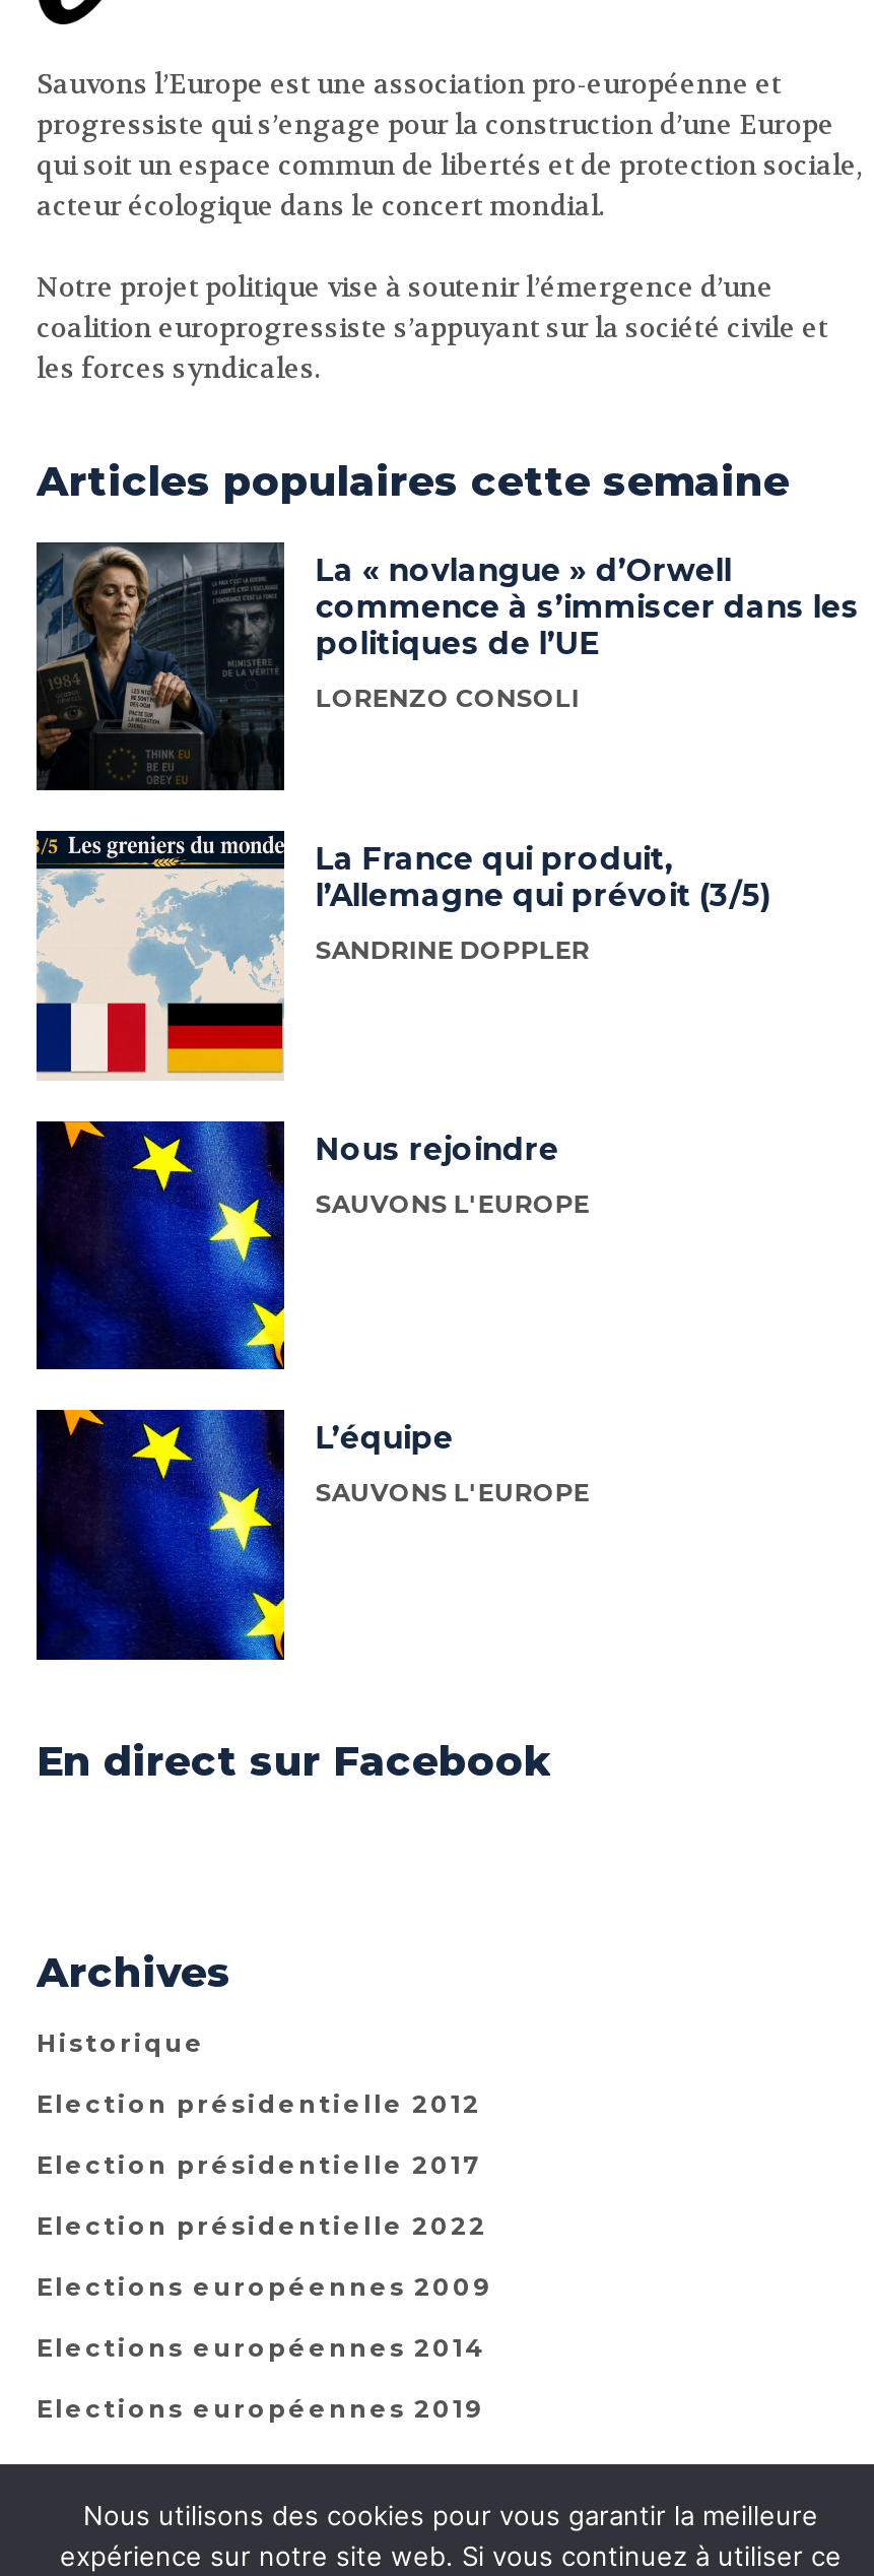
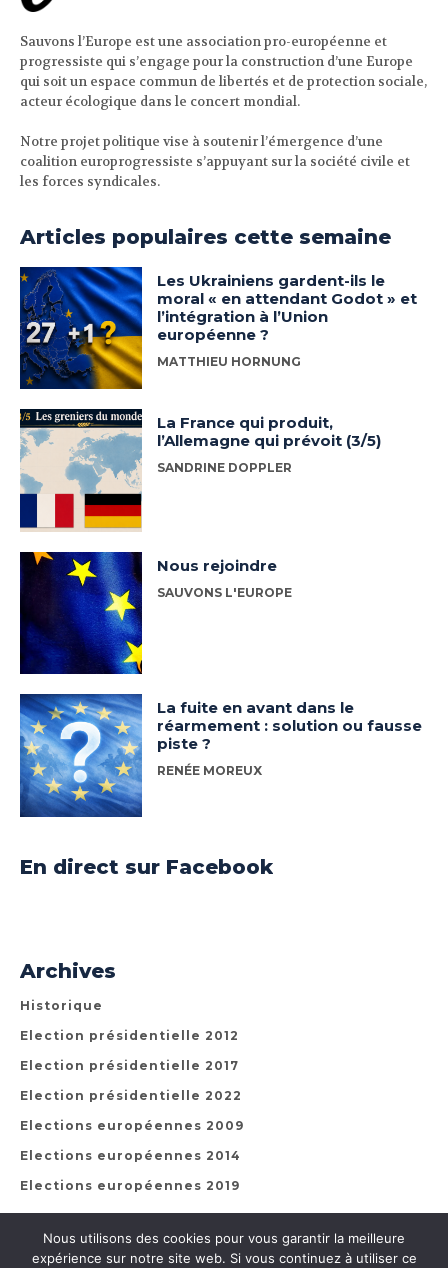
- [image]
- La « novlangue » d’Orwell
- commence à s’immiscer dans les
- politiques de l’UE
+ [image]
+ Les Ukrainiens gardent-ils le
+ moral « en attendant Godot » et
+ l’intégration à l’Union
+ européenne ?

- LORENZO CONSOLI
+ MATTHIEU HORNUNG

- [image]
- L’équipe
+ [image]
+ La fuite en avant dans le
+ réarmement : solution ou fausse
+ piste ?

- SAUVONS L'EUROPE
+ RENÉE MOREUX
